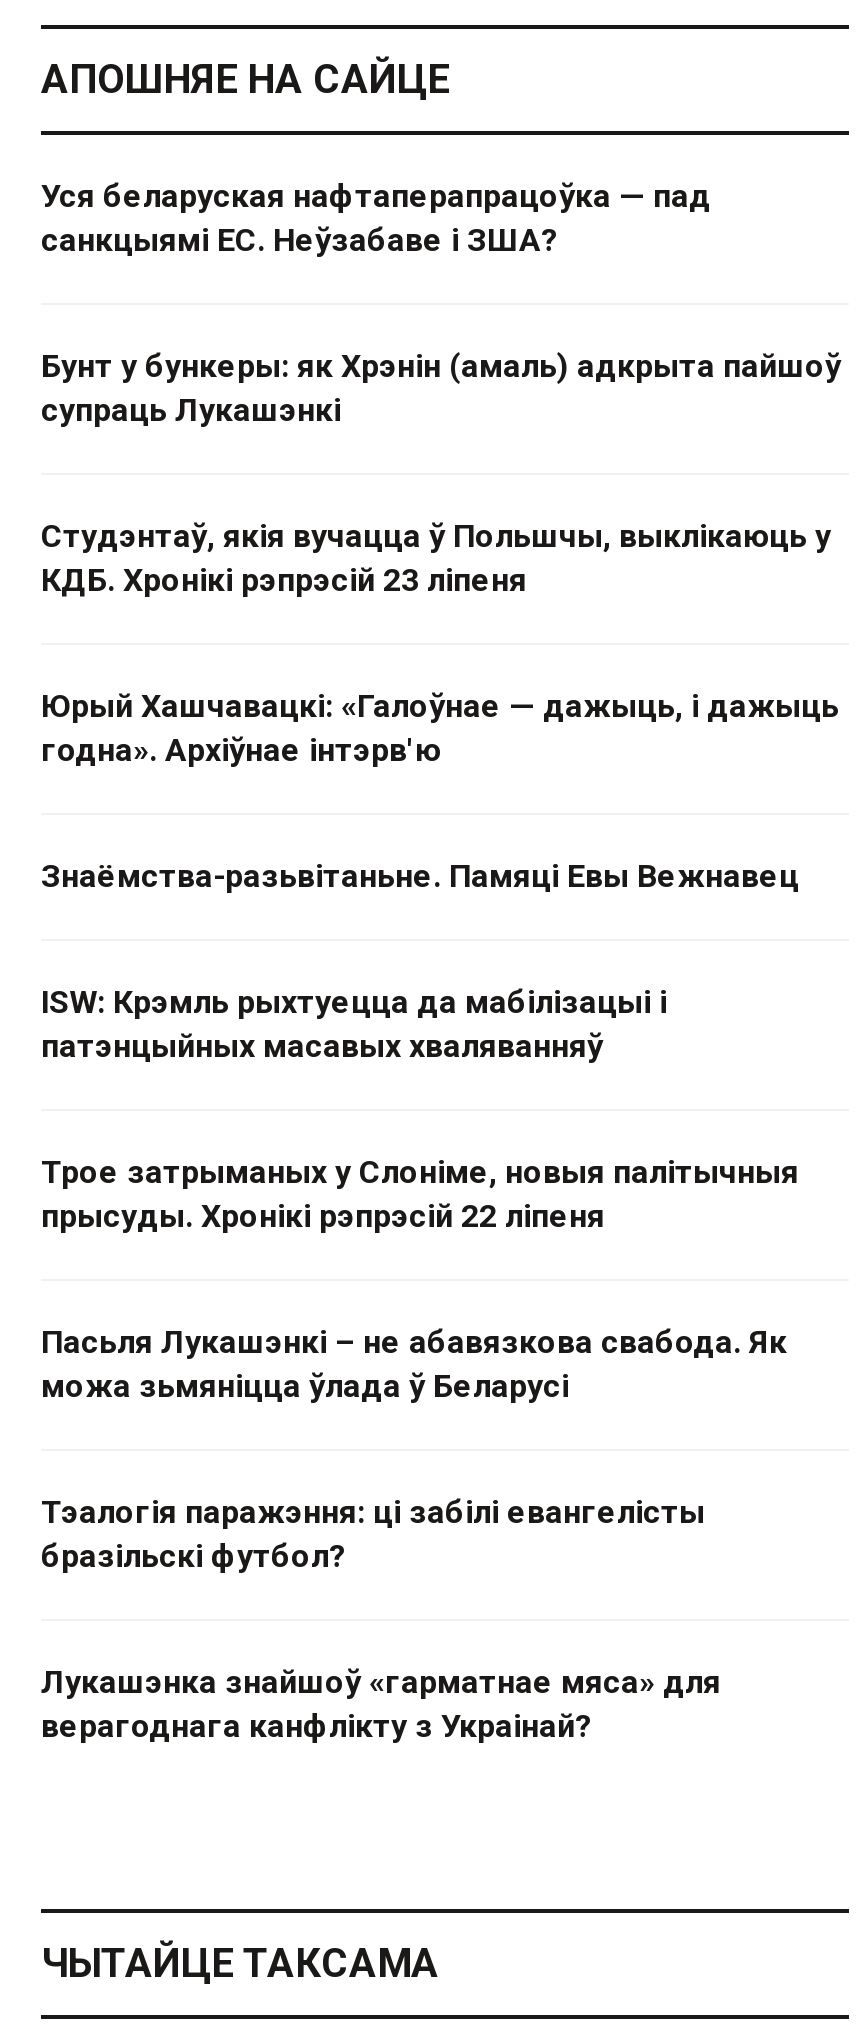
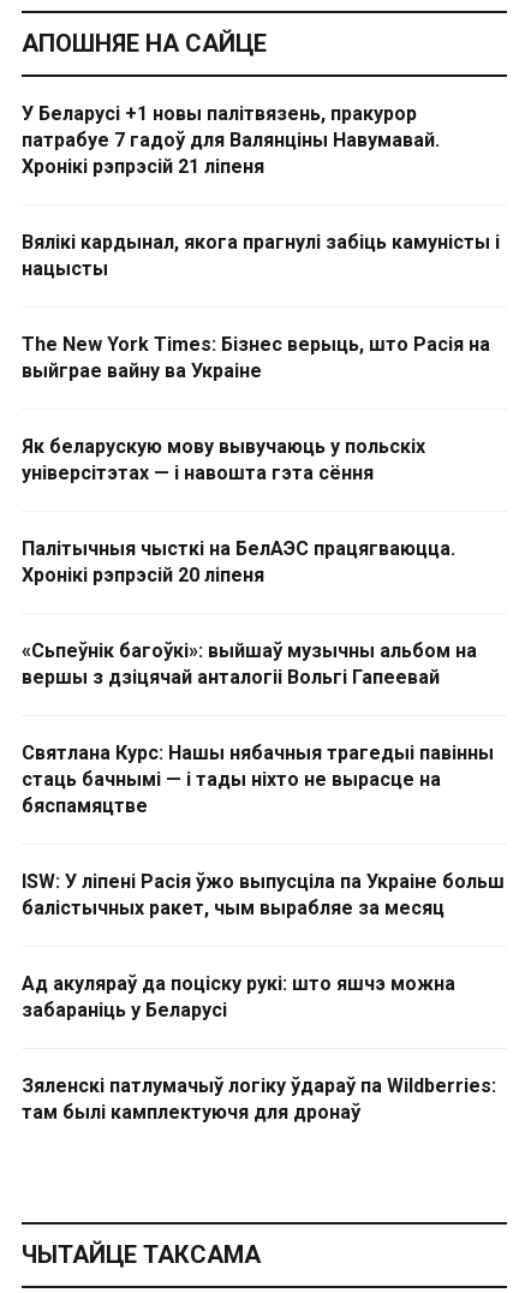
- Уся беларуская нафтаперапрацоўка — пад
- санкцыямі ЕС. Неўзабаве і ЗША?
+ У Беларусі +1 новы палітвязень, пракурор
+ патрабуе 7 гадоў для Валянціны Навумавай.
+ Хронікі рэпрэсій 21 ліпеня

- Бунт у бункеры: як Хрэнін (амаль) адкрыта пайшоў
- супраць Лукашэнкі
+ Вялікі кардынал, якога прагнулі забіць камуністы і
+ нацысты

- Студэнтаў, якія вучацца ў Польшчы, выклікаюць у
- КДБ. Хронікі рэпрэсій 23 ліпеня
+ The New York Times: Бізнес верыць, што Расія на
+ выйграе вайну ва Украіне

- Юрый Хашчавацкі: «Галоўнае — дажыць, і дажыць
- годна». Архіўнае інтэрв'ю
+ Як беларускую мову вывучаюць у польскіх
+ універсітэтах — і навошта гэта сёння

- Знаёмства-разьвітаньне. Памяці Евы Вежнавец
+ Палітычныя чысткі на БелАЭС працягваюцца.
+ Хронікі рэпрэсій 20 ліпеня

- ISW: Крэмль рыхтуецца да мабілізацыі і
- патэнцыйных масавых хваляванняў
+ «Сьпеўнік багоўкі»: выйшаў музычны альбом на
+ вершы з дзіцячай анталогіі Вольгі Гапеевай

- Трое затрыманых у Слоніме, новыя палітычныя
- прысуды. Хронікі рэпрэсій 22 ліпеня
+ Святлана Курс: Нашы нябачныя трагедыі павінны
+ стаць бачнымі — і тады ніхто не вырасце на
+ бяспамяцтве

- Пасьля Лукашэнкі – не абавязкова свабода. Як
- можа зьмяніцца ўлада ў Беларусі
+ ISW: У ліпені Расія ўжо выпусціла па Украіне больш
+ балістычных ракет, чым вырабляе за месяц

- Тэалогія паражэння: ці забілі евангелісты
- бразільскі футбол?
+ Ад акуляраў да поціску рукі: што яшчэ можна
+ забараніць у Беларусі

- Лукашэнка знайшоў «гарматнае мяса» для
- верагоднага канфлікту з Украінай?
+ Зяленскі патлумачыў логіку ўдараў па Wildberries:
+ там былі камплектуючя для дронаў
